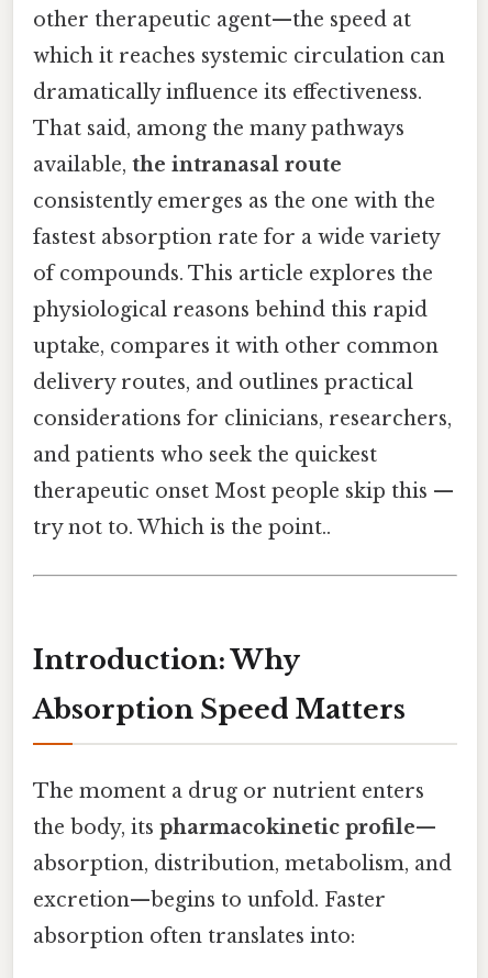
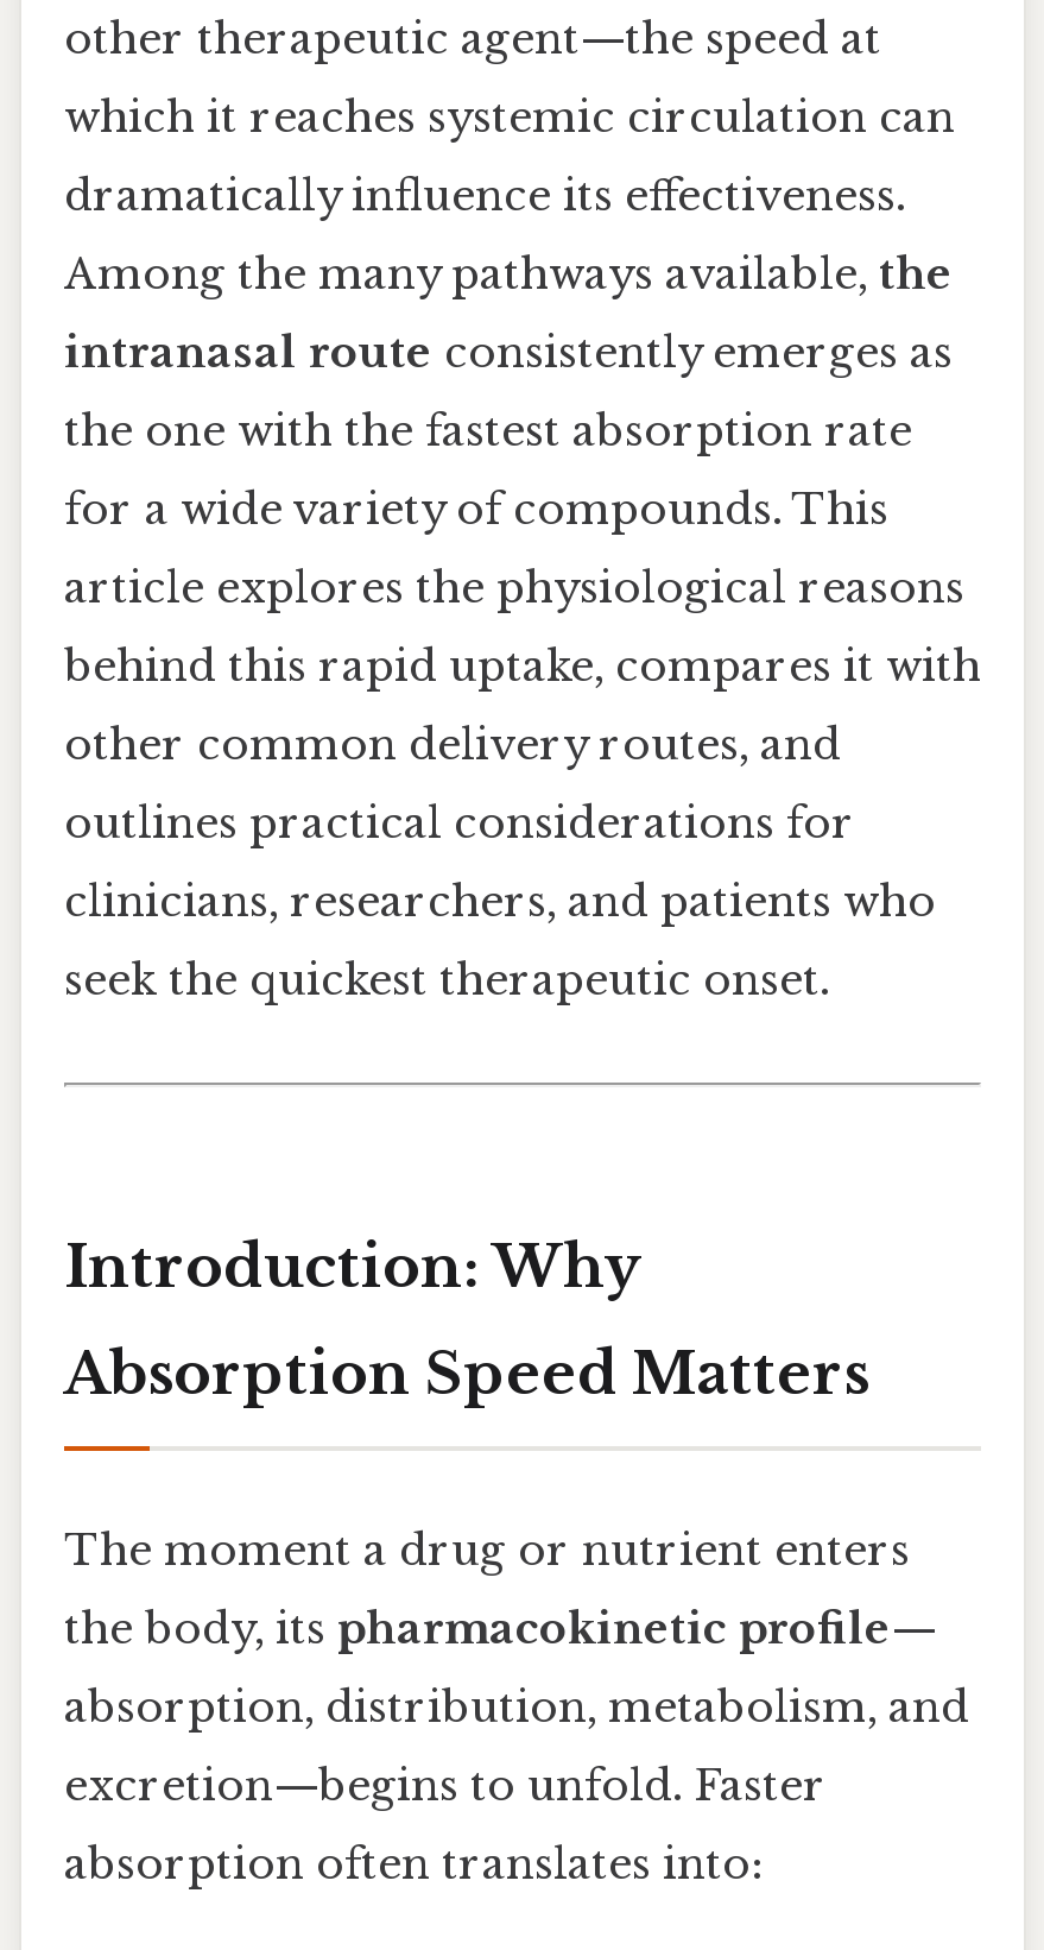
- That said, among the many pathways
- available, the intranasal route
- consistently emerges as the one with the
- fastest absorption rate for a wide variety
- of compounds. This article explores the
- physiological reasons behind this rapid
- uptake, compares it with other common
- delivery routes, and outlines practical
- considerations for clinicians, researchers,
- and patients who seek the quickest
- therapeutic onset Most people skip this —
- try not to. Which is the point..
+ Among the many pathways available, the
+ intranasal route consistently emerges as
+ the one with the fastest absorption rate
+ for a wide variety of compounds. This
+ article explores the physiological reasons
+ behind this rapid uptake, compares it with
+ other common delivery routes, and
+ outlines practical considerations for
+ clinicians, researchers, and patients who
+ seek the quickest therapeutic onset.
